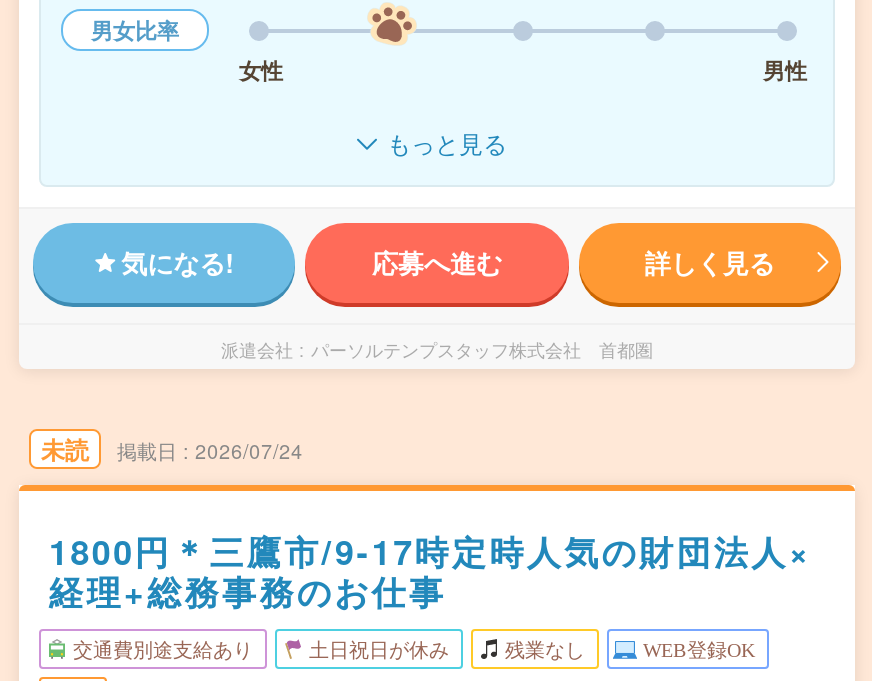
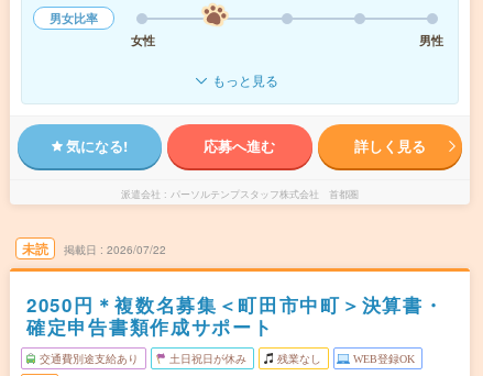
- 2026/07/24
+ 2026/07/22

- 1800円＊三鷹市/9-17時定時人気の財団法人×
- 経理+総務事務のお仕事
+ 2050円＊複数名募集＜町田市中町＞決算書・
+ 確定申告書類作成サポート
